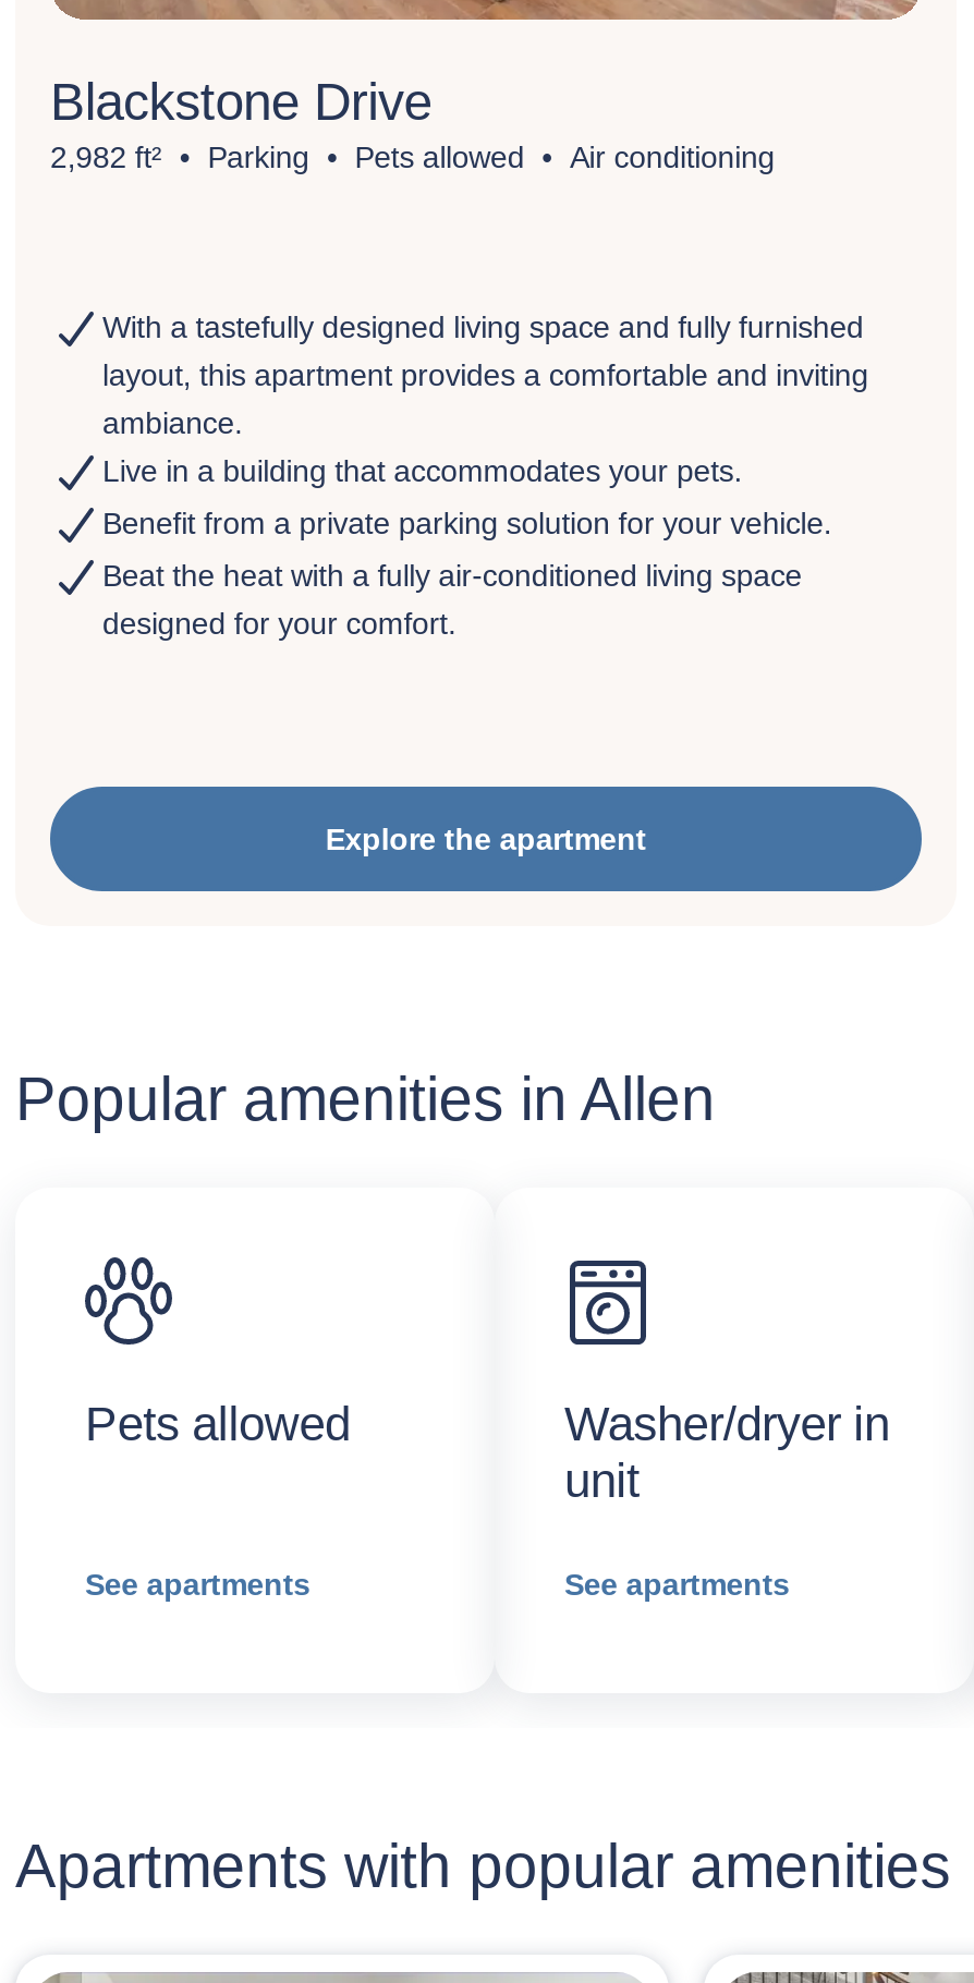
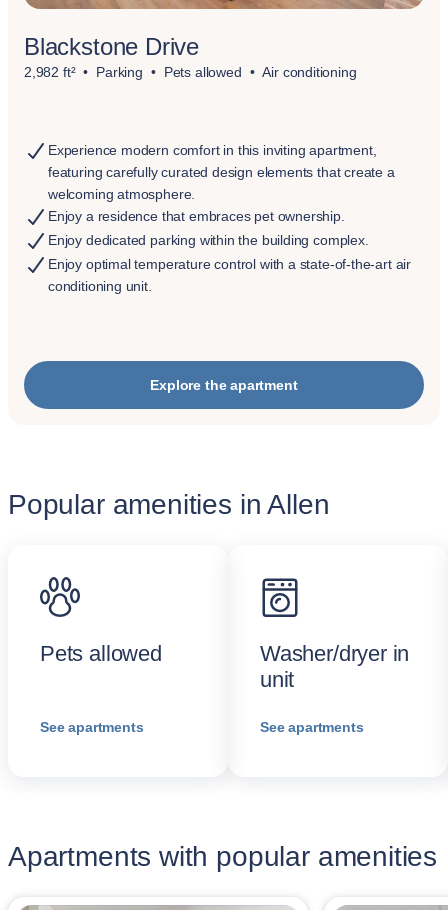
- With a tastefully designed living space and fully furnished
- layout, this apartment provides a comfortable and inviting
- ambiance.
- Live in a building that accommodates your pets.
+ Experience modern comfort in this inviting apartment,
+ featuring carefully curated design elements that create a
+ welcoming atmosphere.
+ Enjoy a residence that embraces pet ownership.

- Benefit from a private parking solution for your vehicle.
+ Enjoy dedicated parking within the building complex.

- Beat the heat with a fully air-conditioned living space
- designed for your comfort.
+ Enjoy optimal temperature control with a state-of-the-art air
+ conditioning unit.
